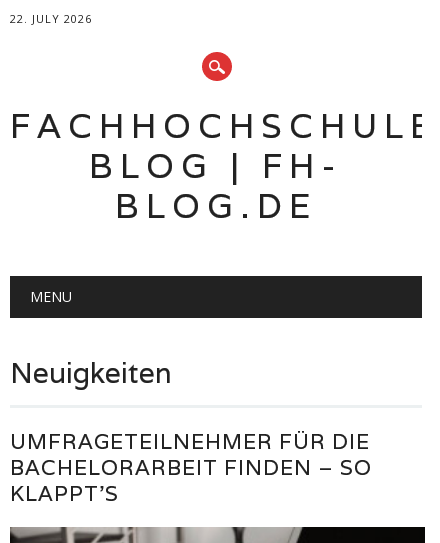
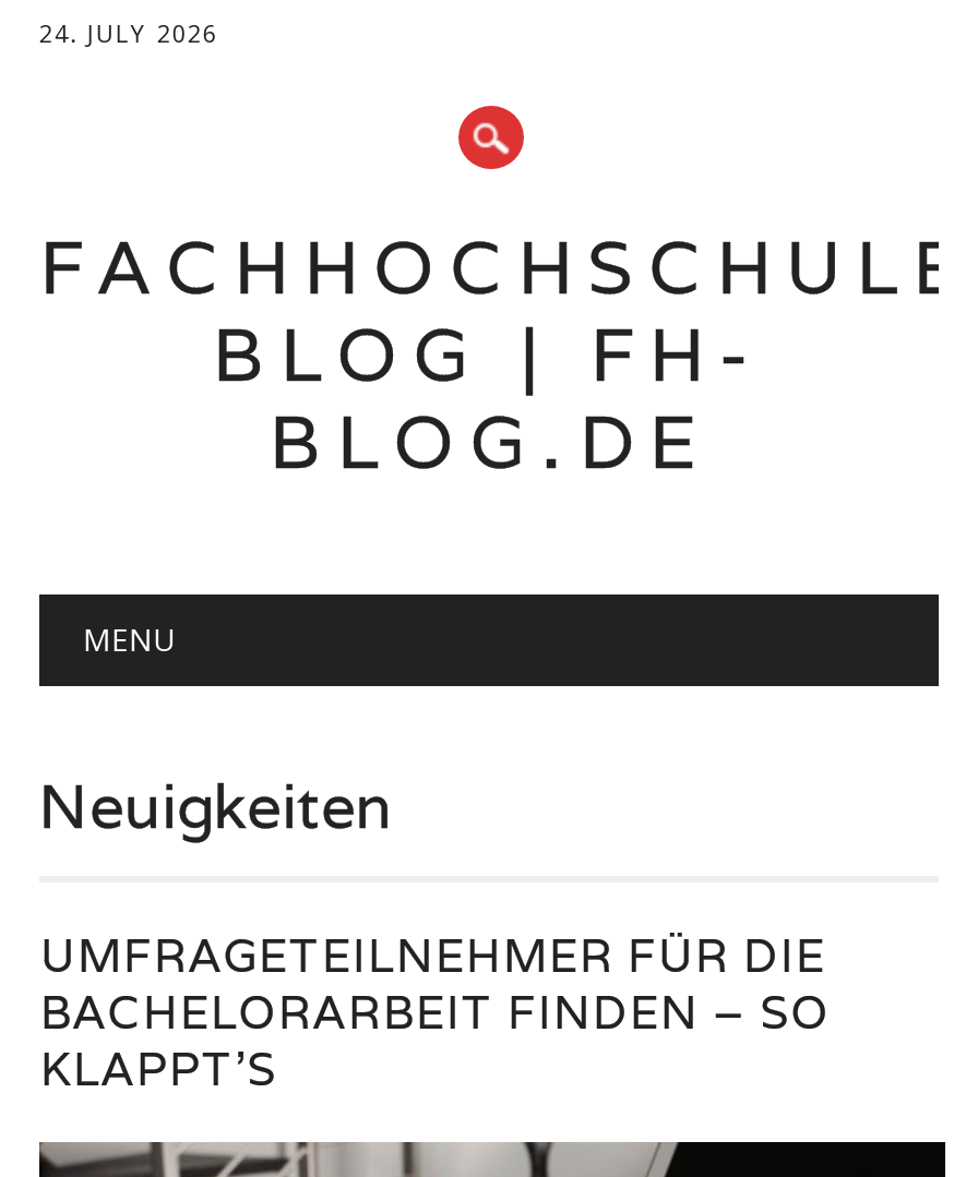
- 22. JULY 2026
+ 24. JULY 2026
